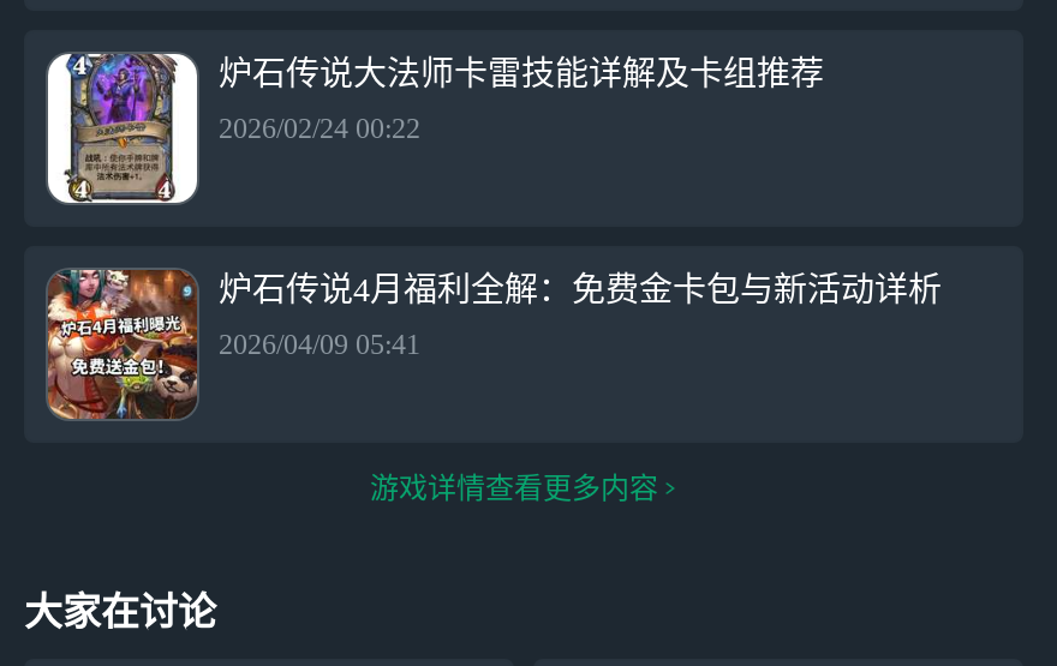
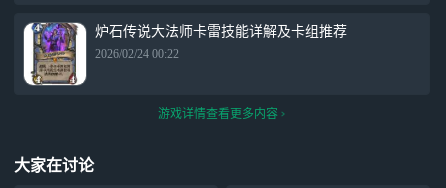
- [image]
- 炉石传说4月福利全解：免费金卡包与新活动详析
- 2026/04/09 05:41
